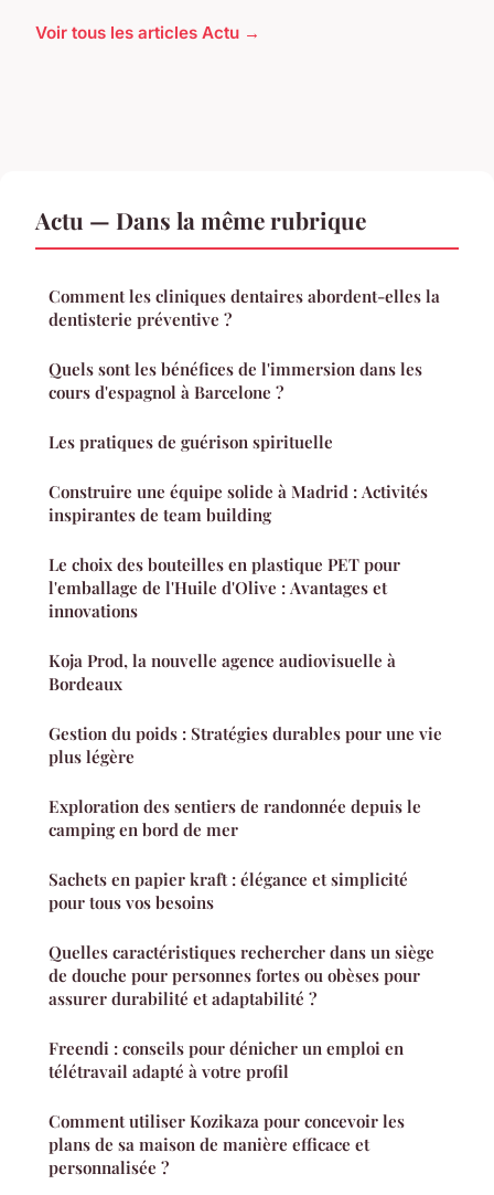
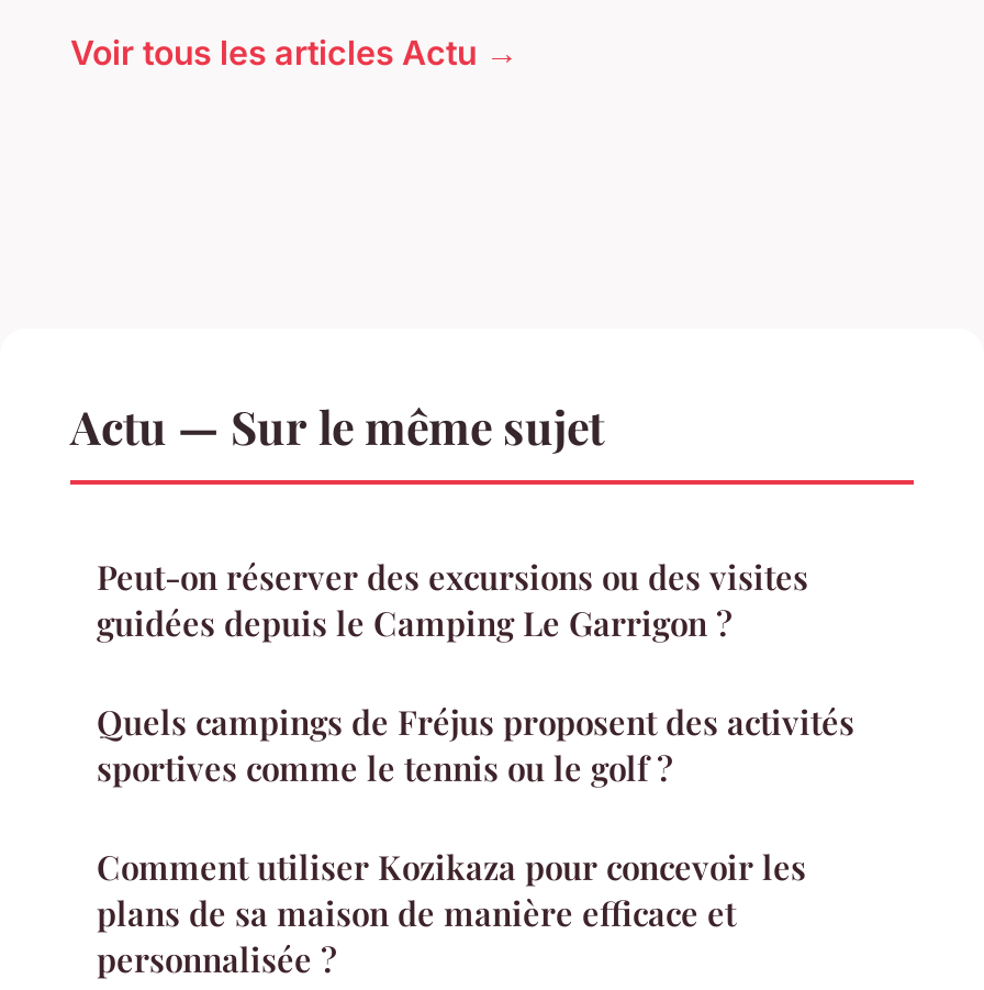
- Actu — Dans la même rubrique
- Comment les cliniques dentaires abordent-elles la
- dentisterie préventive ?
- Quels sont les bénéfices de l'immersion dans les
- cours d'espagnol à Barcelone ?
- Les pratiques de guérison spirituelle
- Construire une équipe solide à Madrid : Activités
- inspirantes de team building
- Le choix des bouteilles en plastique PET pour
- l'emballage de l'Huile d'Olive : Avantages et
- innovations
- Koja Prod, la nouvelle agence audiovisuelle à
- Bordeaux
- Gestion du poids : Stratégies durables pour une vie
- plus légère
- Exploration des sentiers de randonnée depuis le
- camping en bord de mer
- Sachets en papier kraft : élégance et simplicité
- pour tous vos besoins
- Quelles caractéristiques rechercher dans un siège
- de douche pour personnes fortes ou obèses pour
- assurer durabilité et adaptabilité ?
- Freendi : conseils pour dénicher un emploi en
- télétravail adapté à votre profil
+ Actu — Sur le même sujet
+ Peut-on réserver des excursions ou des visites
+ guidées depuis le Camping Le Garrigon ?
+ Quels campings de Fréjus proposent des activités
+ sportives comme le tennis ou le golf ?
